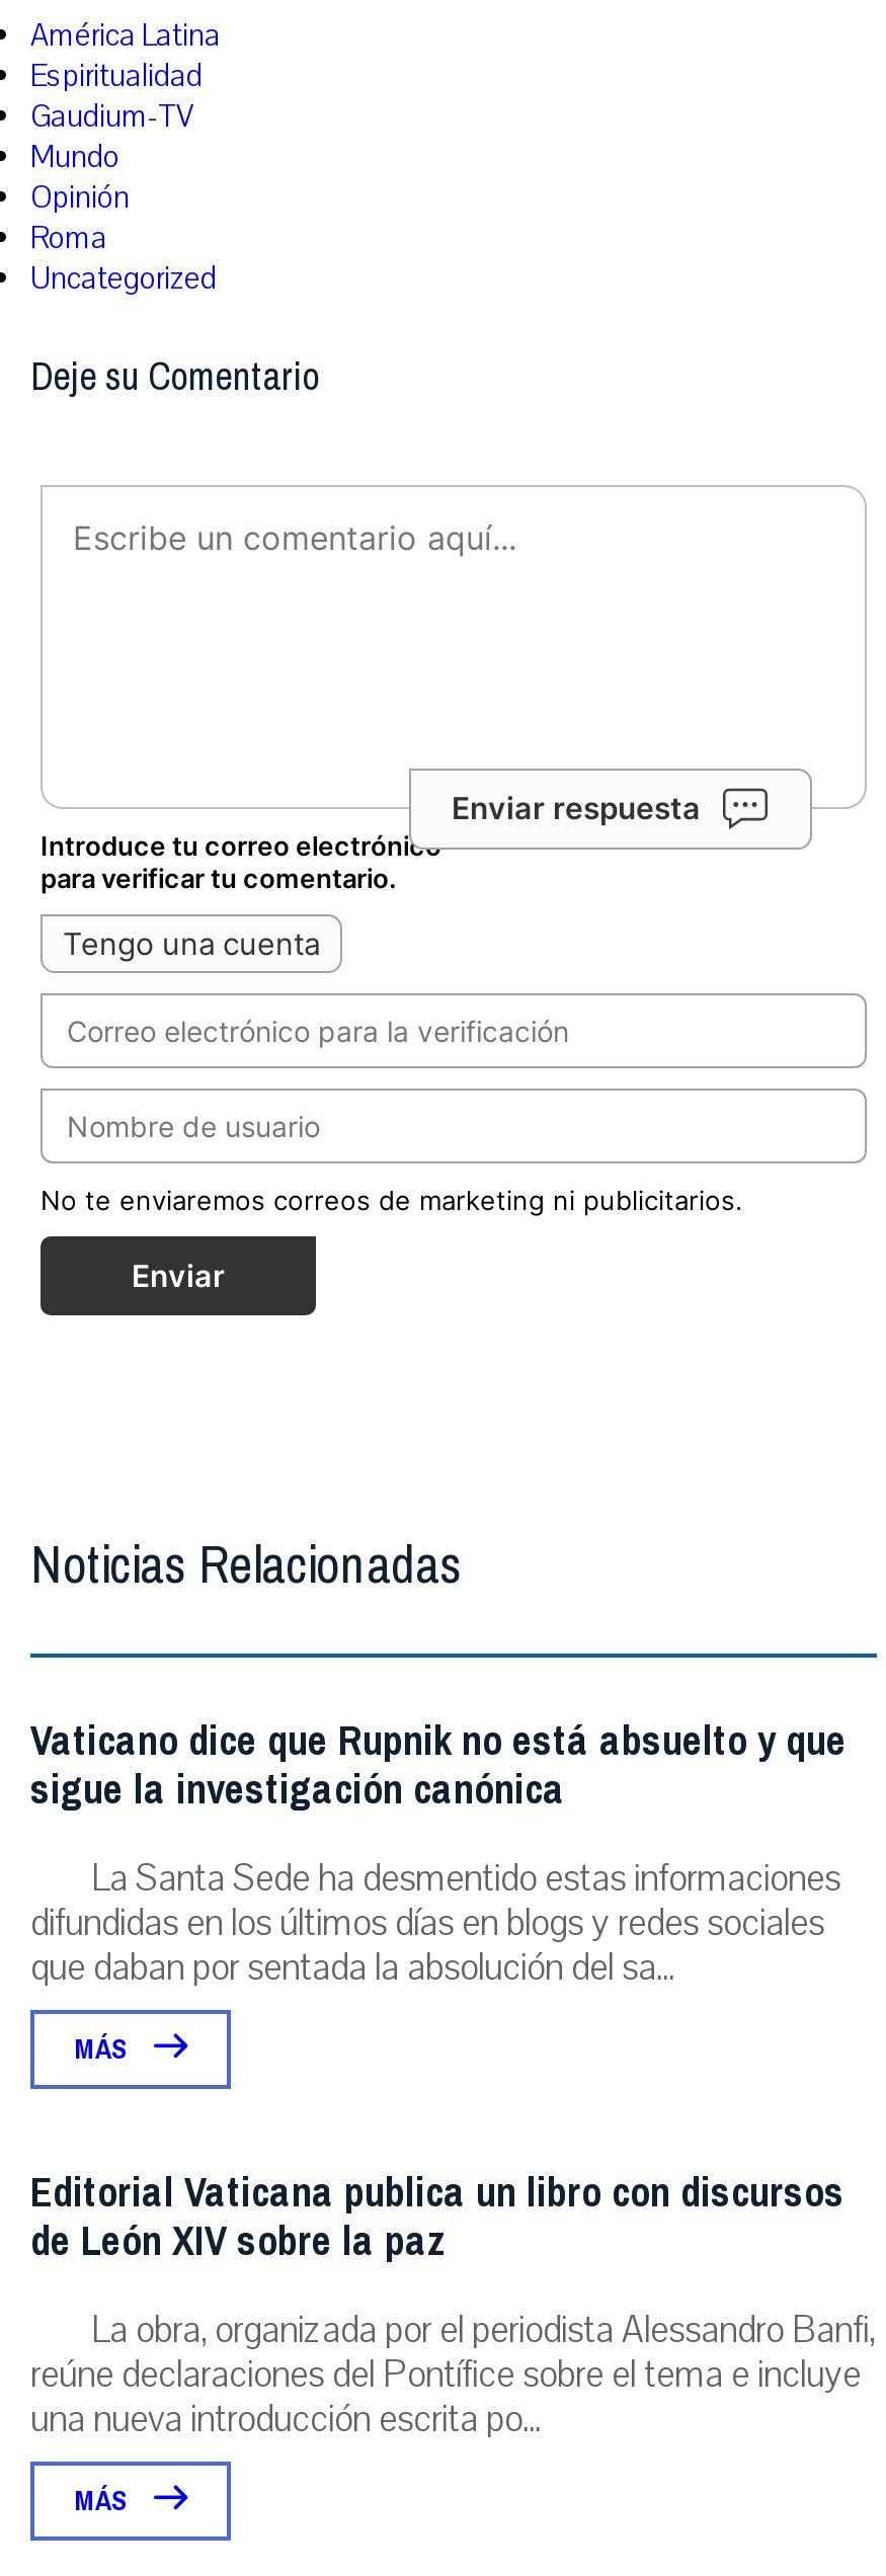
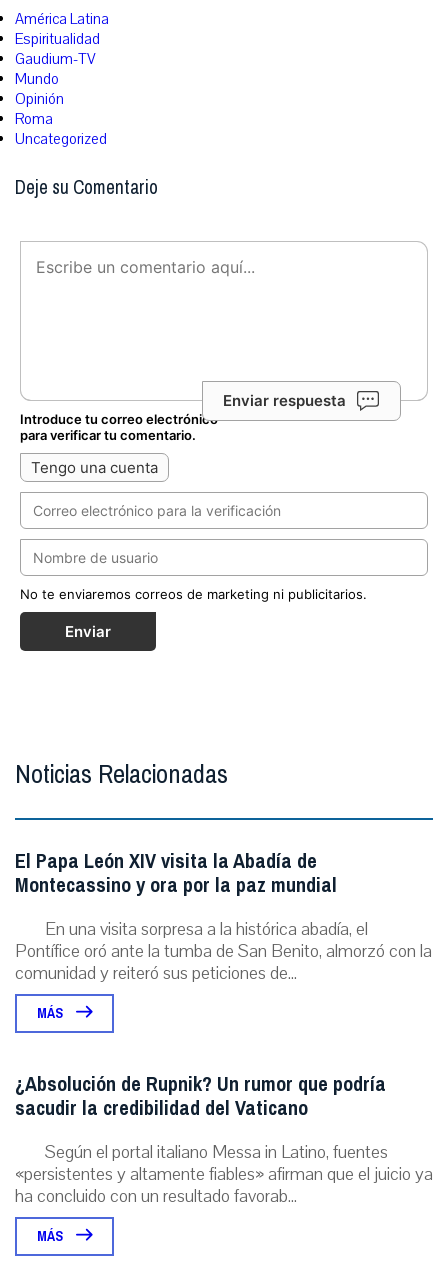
- Vaticano dice que Rupnik no está absuelto y que
- sigue la investigación canónica
- La Santa Sede ha desmentido estas informaciones
- difundidas en los últimos días en blogs y redes sociales
- que daban por sentada la absolución del sa...
+ El Papa León XIV visita la Abadía de
+ Montecassino y ora por la paz mundial
+ En una visita sorpresa a la histórica abadía, el
+ Pontífice oró ante la tumba de San Benito, almorzó con la
+ comunidad y reiteró sus peticiones de...

- Editorial Vaticana publica un libro con discursos
- de León XIV sobre la paz
- La obra, organizada por el periodista Alessandro Banfi,
- reúne declaraciones del Pontífice sobre el tema e incluye
- una nueva introducción escrita po...
+ ¿Absolución de Rupnik? Un rumor que podría
+ sacudir la credibilidad del Vaticano
+ Según el portal italiano Messa in Latino, fuentes
+ «persistentes y altamente fiables» afirman que el juicio ya
+ ha concluido con un resultado favorab...
